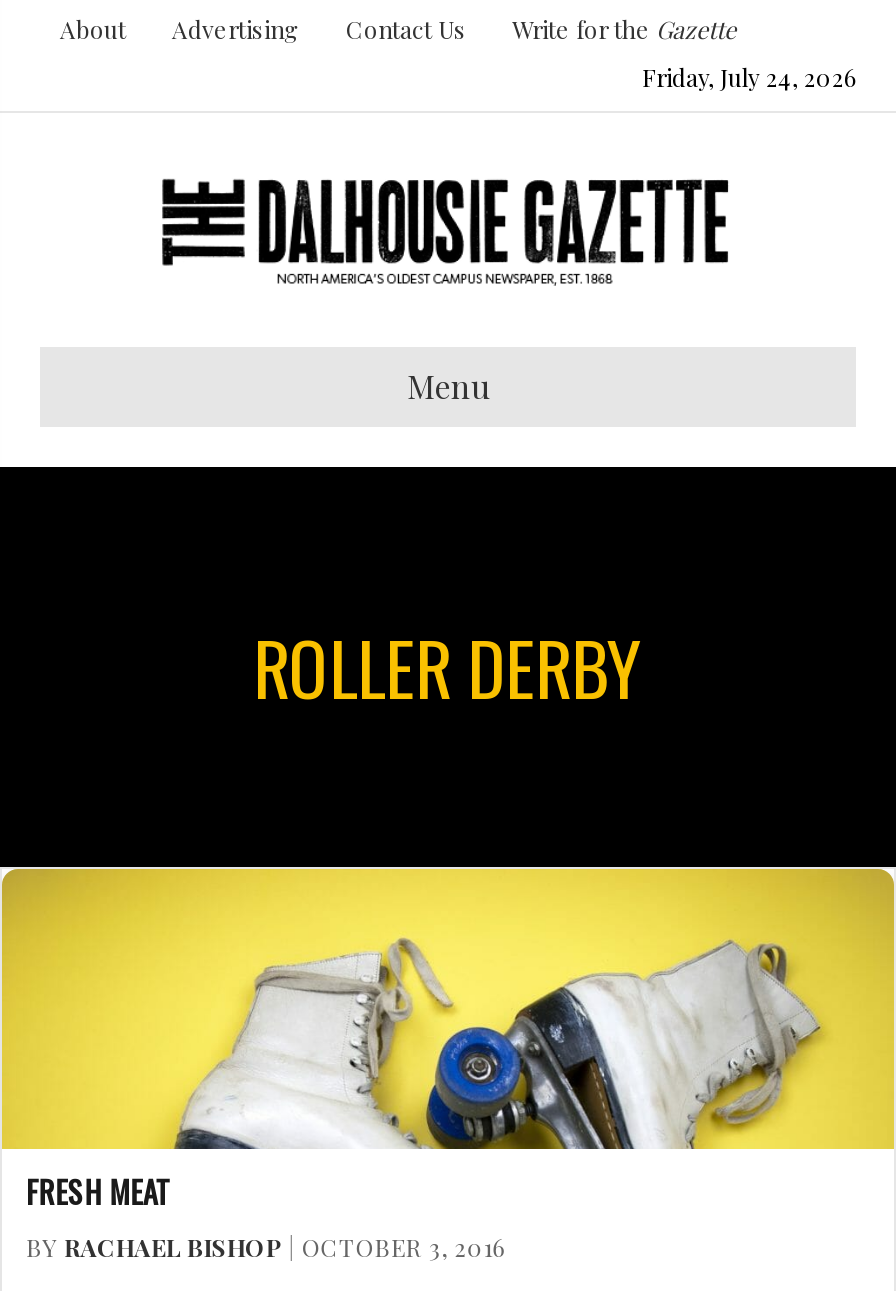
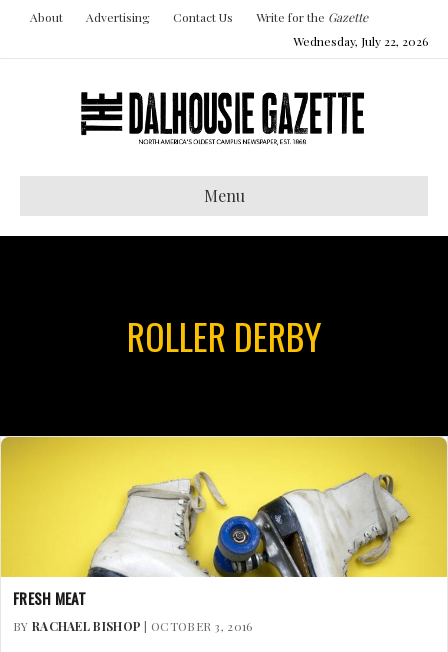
- Friday, July 24, 2026
+ Wednesday, July 22, 2026
